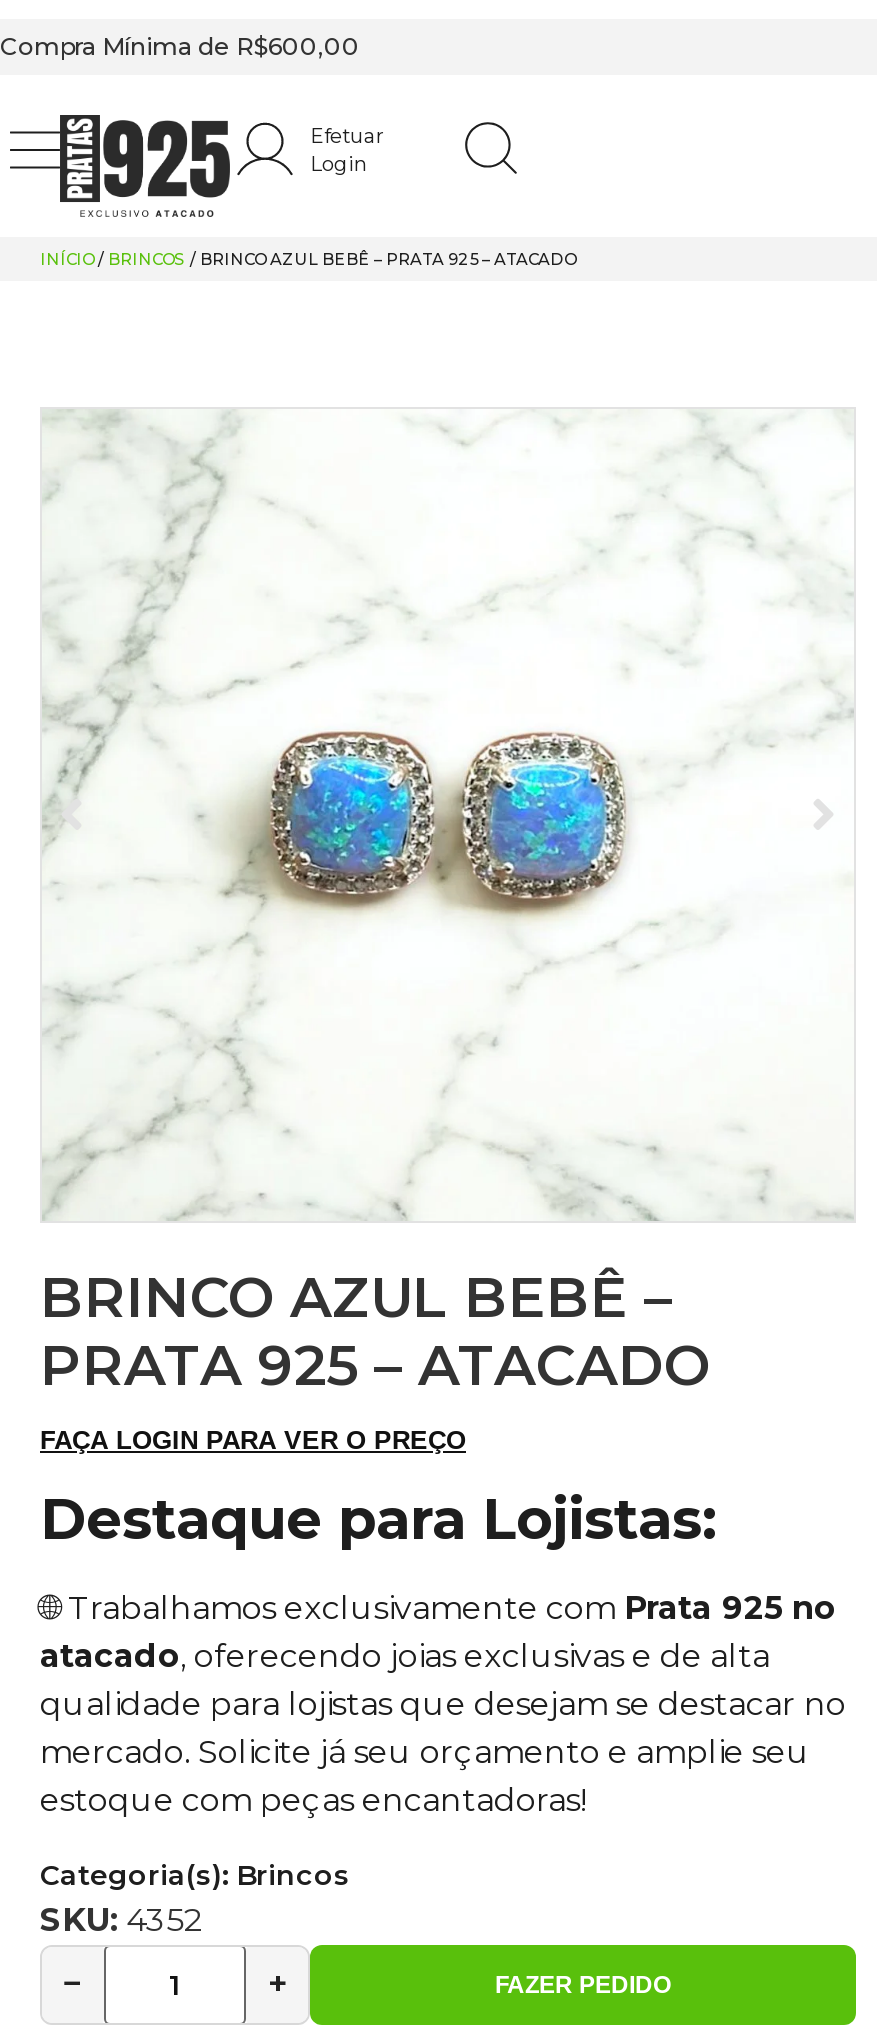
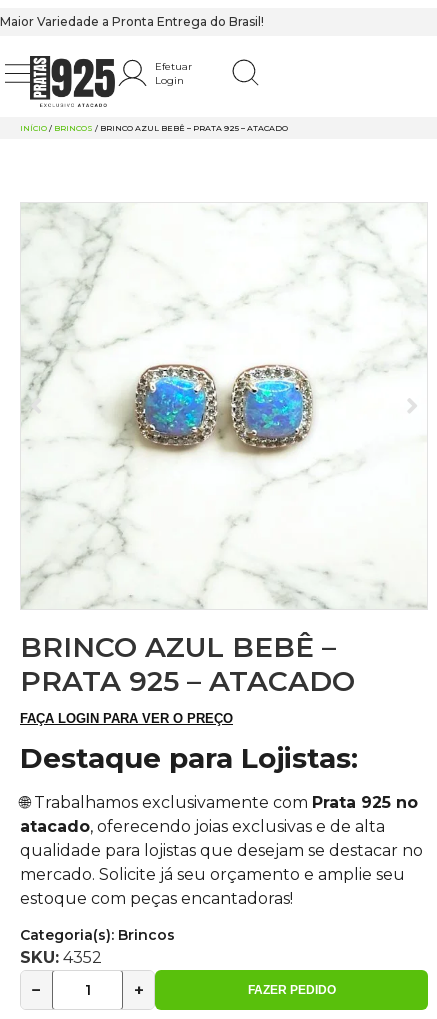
- Compra Mínima de R$600,00
+ Maior Variedade a Pronta Entrega do Brasil!
